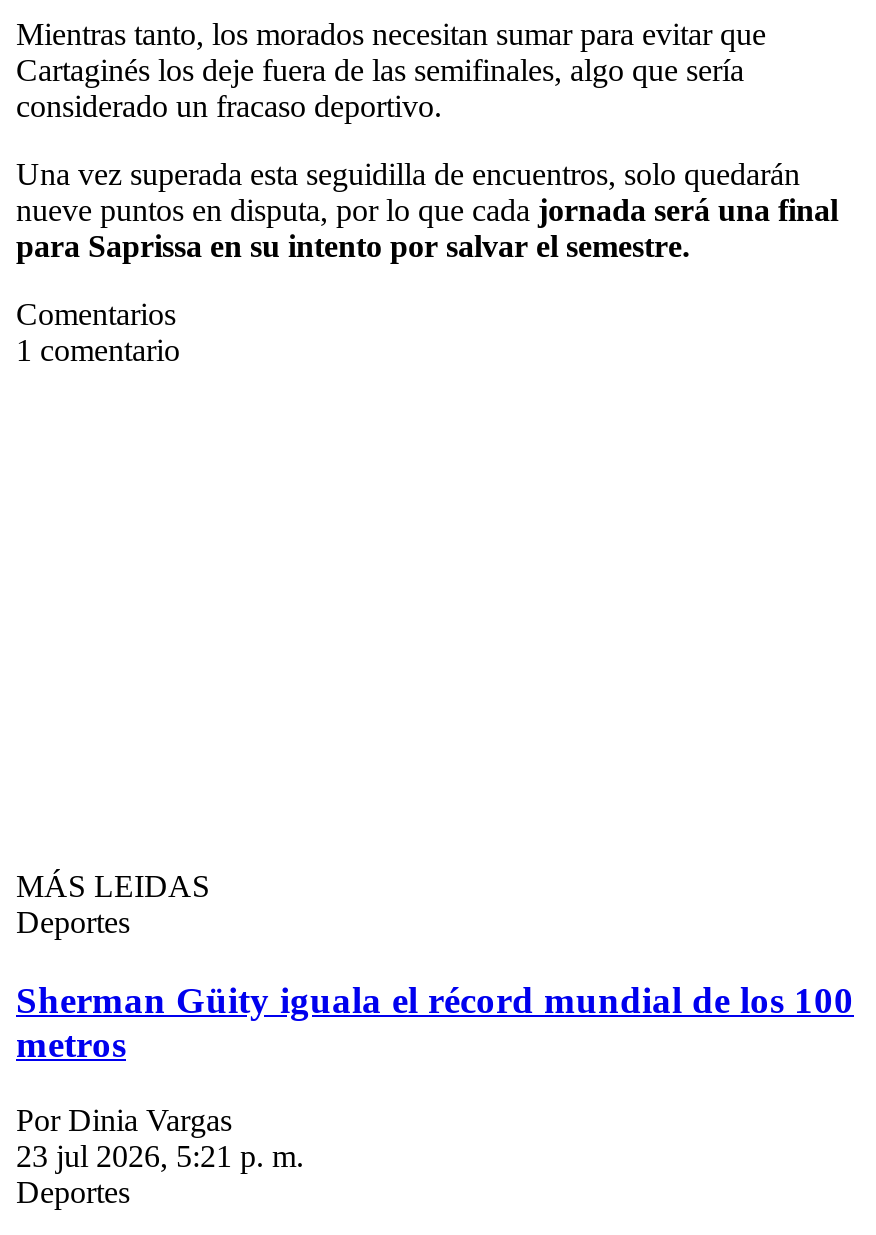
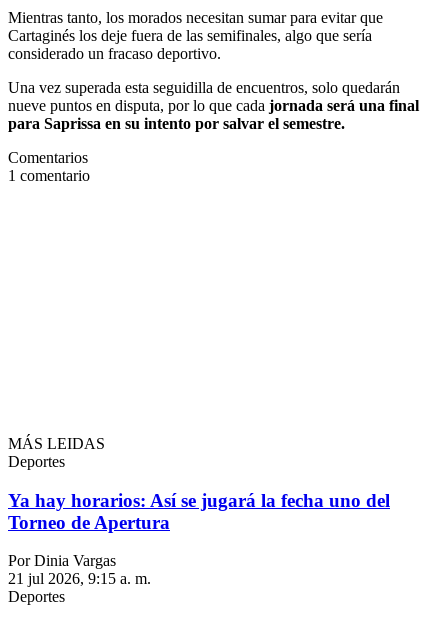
- Sherman Güity iguala el récord mundial de los 100
- metros
+ Ya hay horarios: Así se jugará la fecha uno del
+ Torneo de Apertura

- 23 jul 2026, 5:21 p. m.
+ 21 jul 2026, 9:15 a. m.
